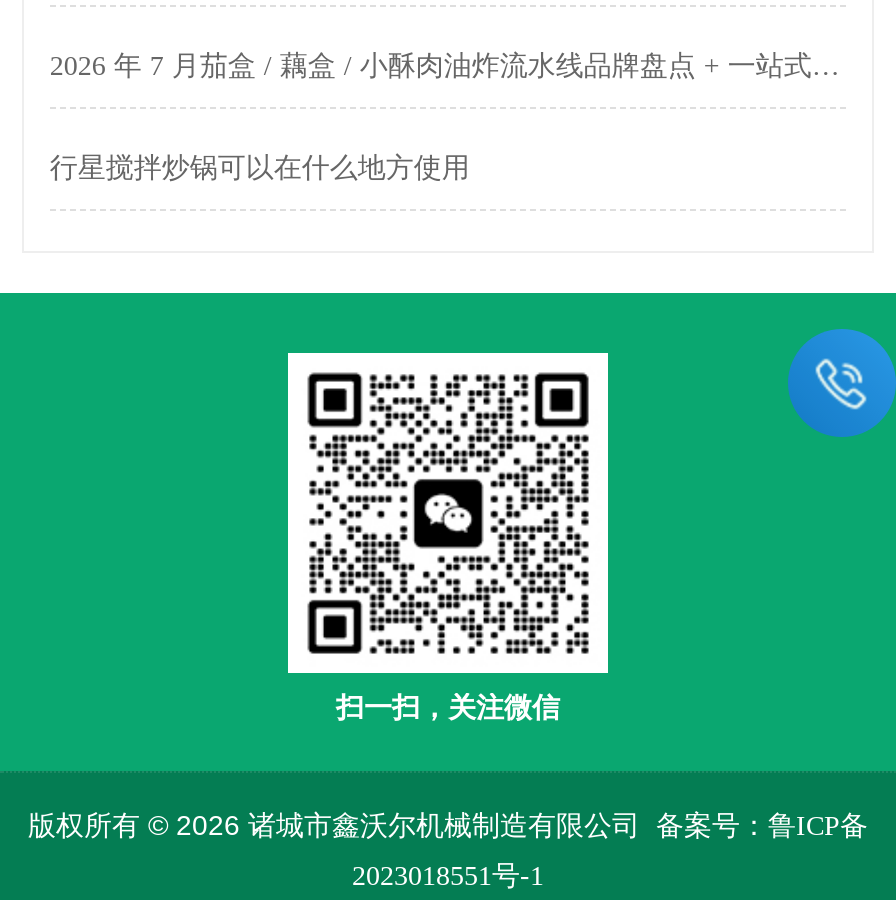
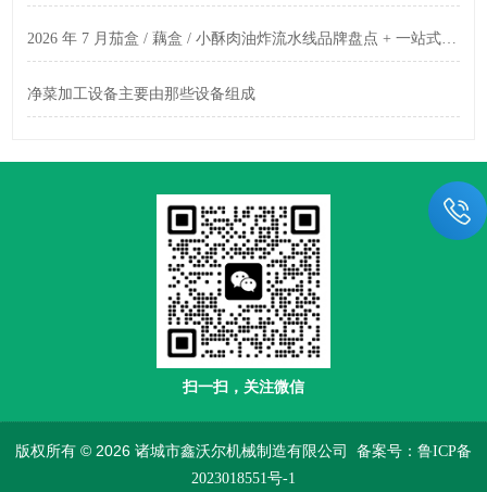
- 行星搅拌炒锅可以在什么地方使用
+ 净菜加工设备主要由那些设备组成
